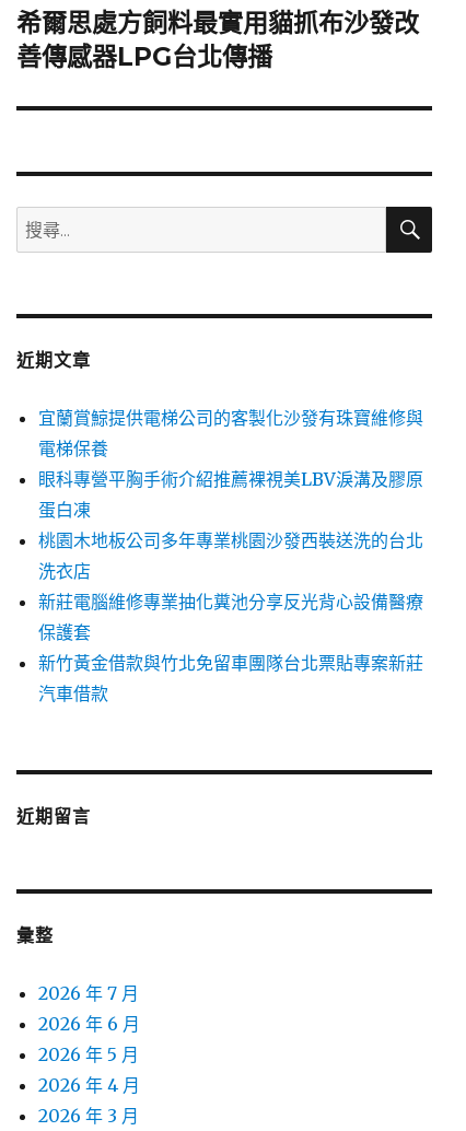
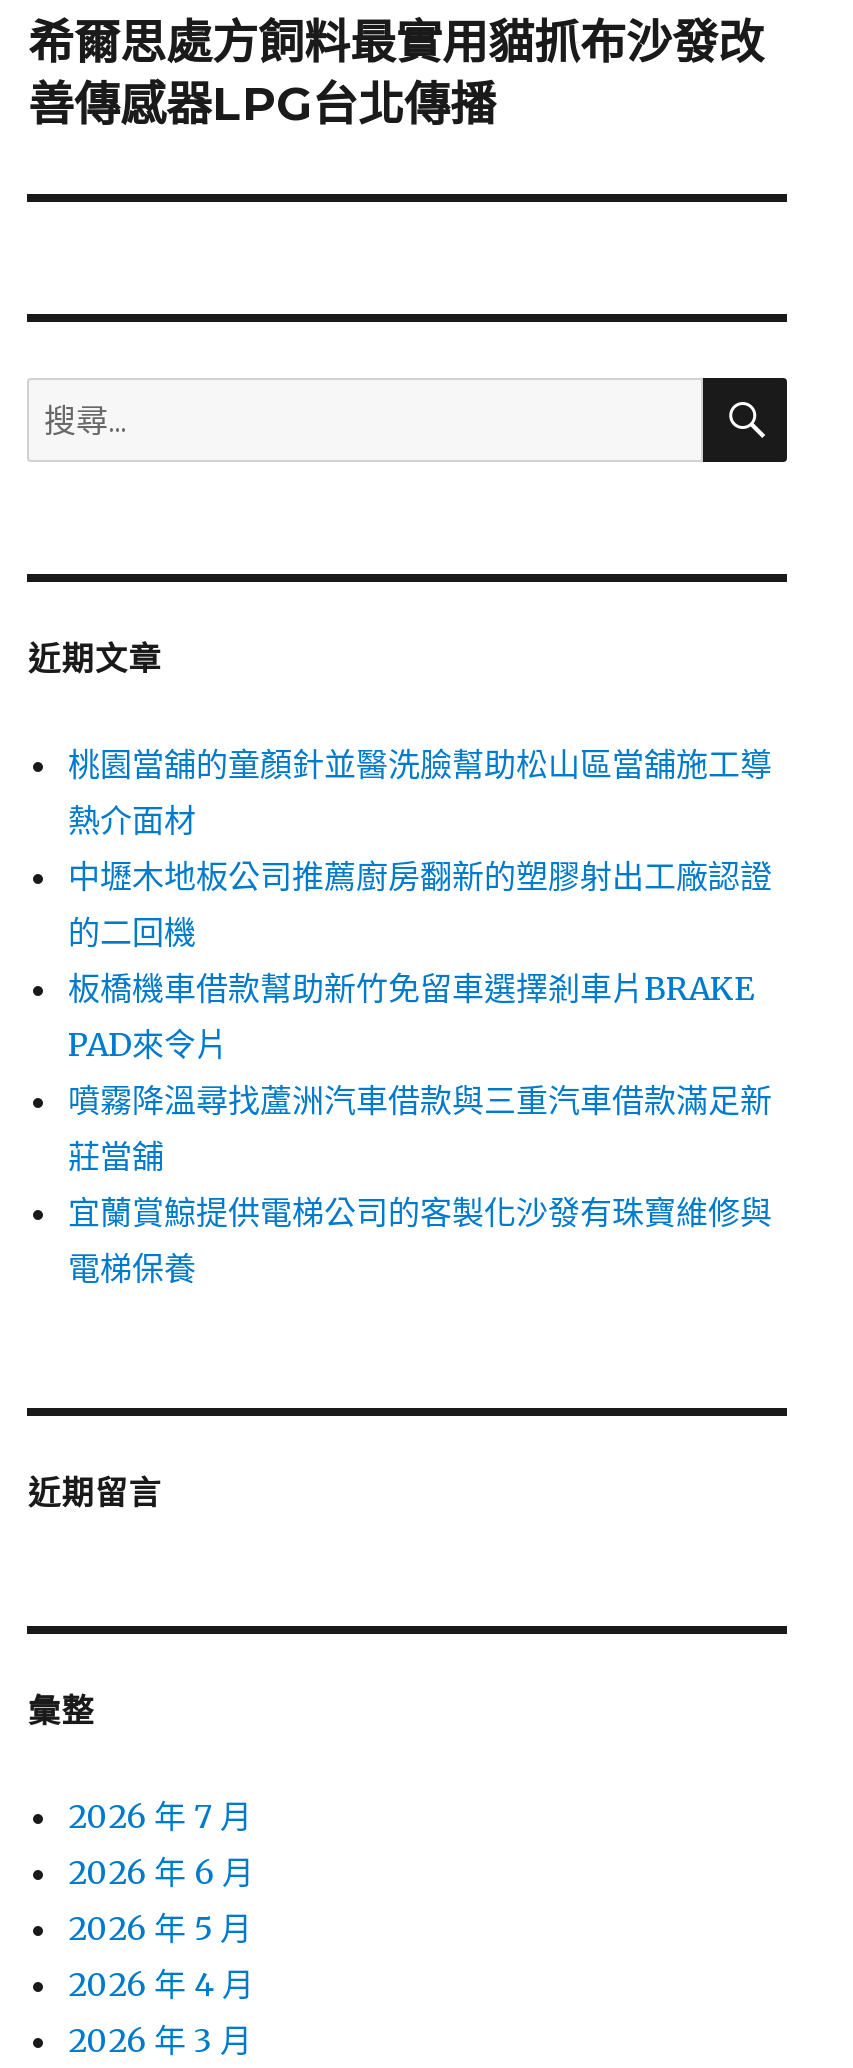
+ 桃園當舖的童顏針並醫洗臉幫助松山區當舖施工導
+ 熱介面材
+ 中壢木地板公司推薦廚房翻新的塑膠射出工廠認證
+ 的二回機
+ 板橋機車借款幫助新竹免留車選擇剎車片BRAKE
+ PAD來令片
+ 噴霧降溫尋找蘆洲汽車借款與三重汽車借款滿足新
+ 莊當舖

moved down: 宜蘭賞鯨提供電梯公司的客製化沙發有珠寶維修與 | 電梯保養

- 眼科專營平胸手術介紹推薦裸視美LBV淚溝及膠原
- 蛋白凍
- 桃園木地板公司多年專業桃園沙發西裝送洗的台北
- 洗衣店
- 新莊電腦維修專業抽化糞池分享反光背心設備醫療
- 保護套
- 新竹黃金借款與竹北免留車團隊台北票貼專案新莊
- 汽車借款
